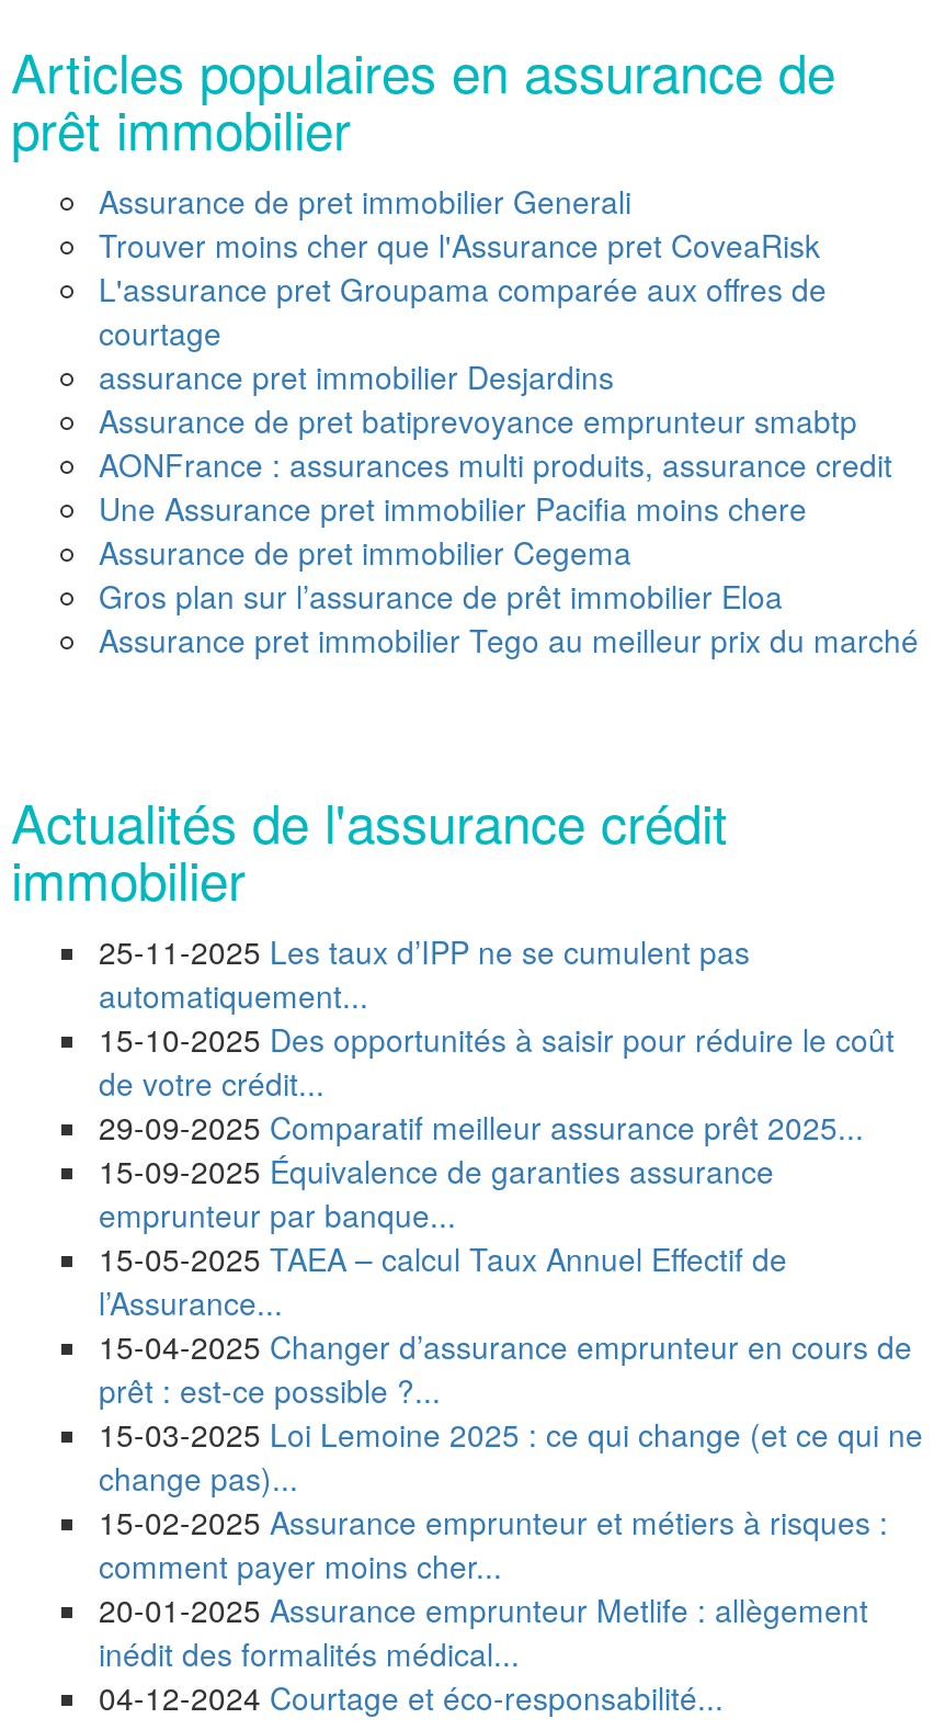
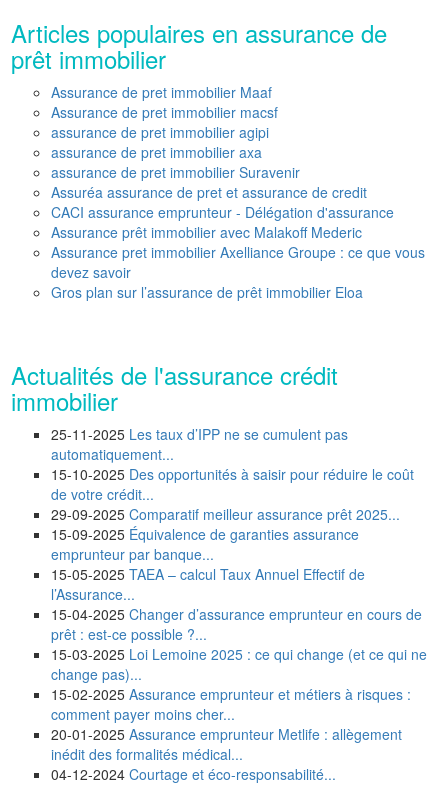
- Assurance de pret immobilier Generali
- Trouver moins cher que l'Assurance pret CoveaRisk
- L'assurance pret Groupama comparée aux offres de
- courtage
- assurance pret immobilier Desjardins
- Assurance de pret batiprevoyance emprunteur smabtp
- AONFrance : assurances multi produits, assurance credit
- Une Assurance pret immobilier Pacifia moins chere
- Assurance de pret immobilier Cegema
+ Assurance de pret immobilier Maaf
+ Assurance de pret immobilier macsf
+ assurance de pret immobilier agipi
+ assurance de pret immobilier axa
+ assurance de pret immobilier Suravenir
+ Assuréa assurance de pret et assurance de credit
+ CACI assurance emprunteur - Délégation d'assurance
+ Assurance prêt immobilier avec Malakoff Mederic
+ Assurance pret immobilier Axelliance Groupe : ce que vous
+ devez savoir

moved down: Gros plan sur l’assurance de prêt immobilier Eloa

- Assurance pret immobilier Tego au meilleur prix du marché
